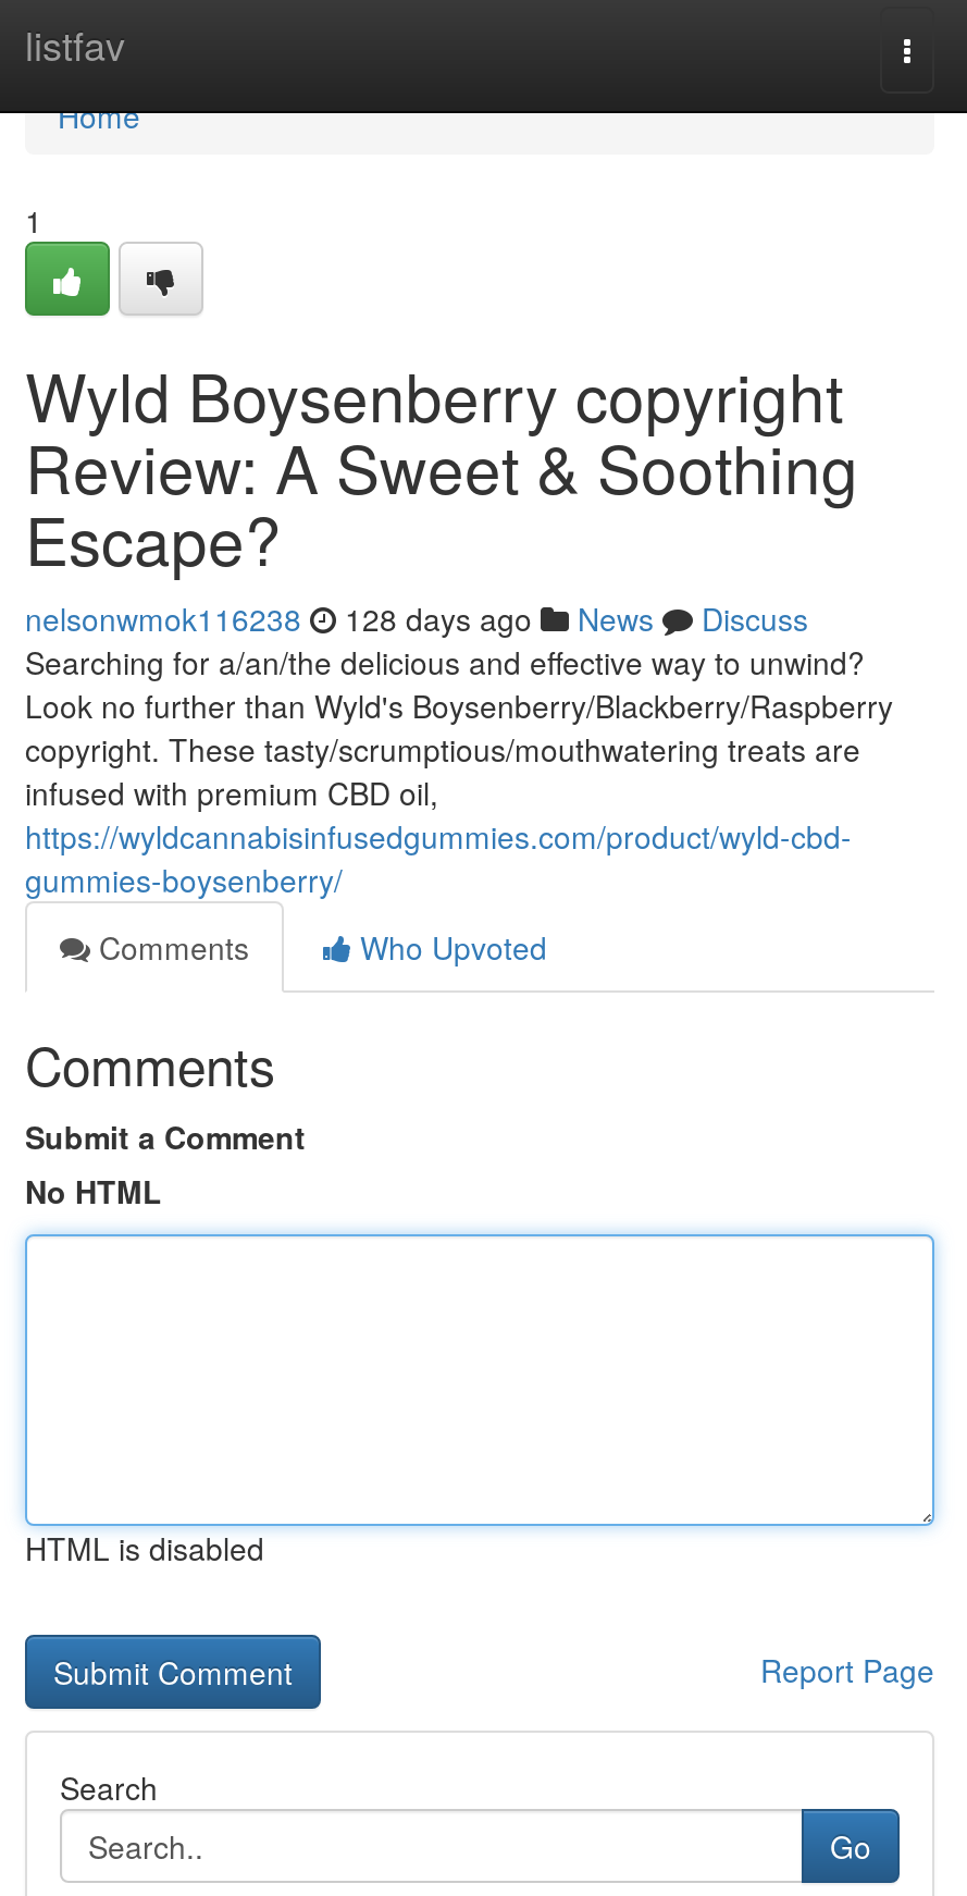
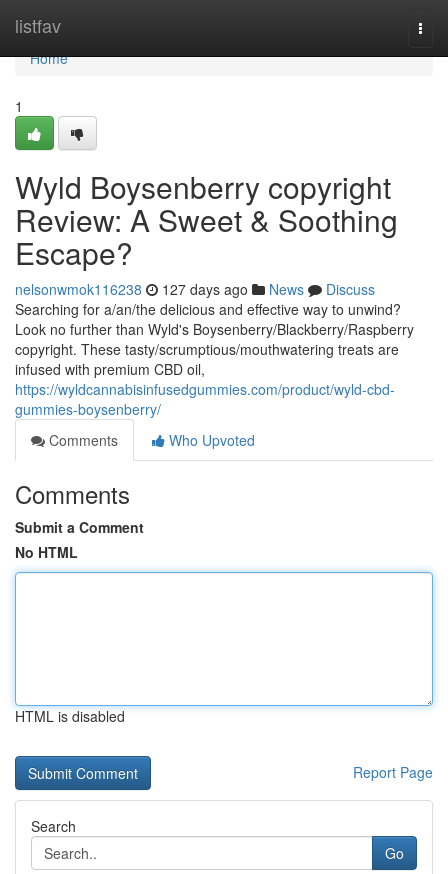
- nelsonwmok116238 128 days ago News Discuss
+ nelsonwmok116238 127 days ago News Discuss
